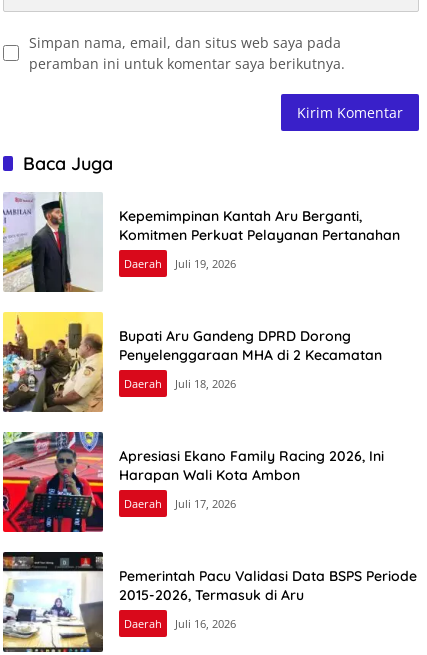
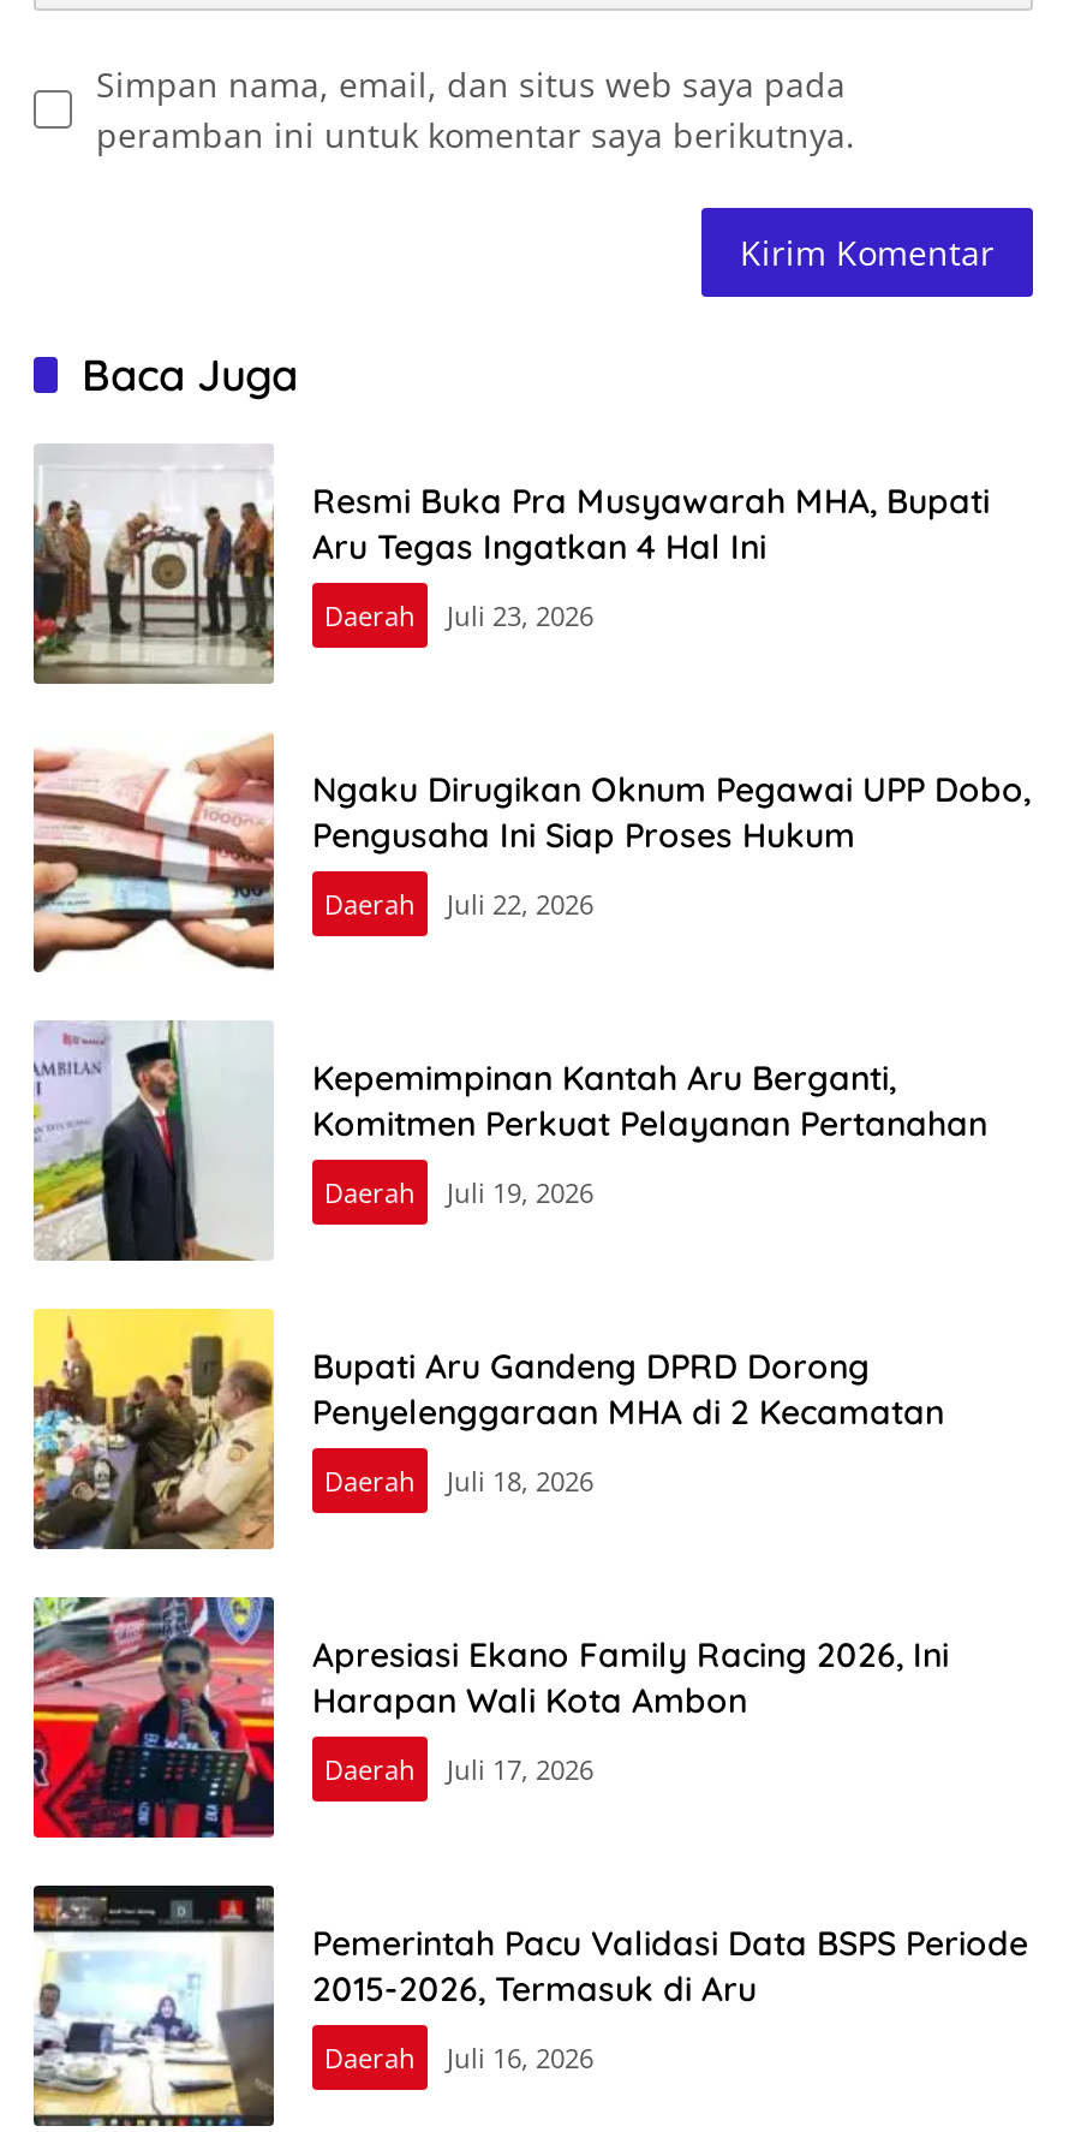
+ [image]
+ Resmi Buka Pra Musyawarah MHA, Bupati
+ Aru Tegas Ingatkan 4 Hal Ini
+ Daerah
+ Juli 23, 2026

+ [image]
+ Ngaku Dirugikan Oknum Pegawai UPP Dobo,
+ Pengusaha Ini Siap Proses Hukum
+ Daerah
+ Juli 22, 2026
